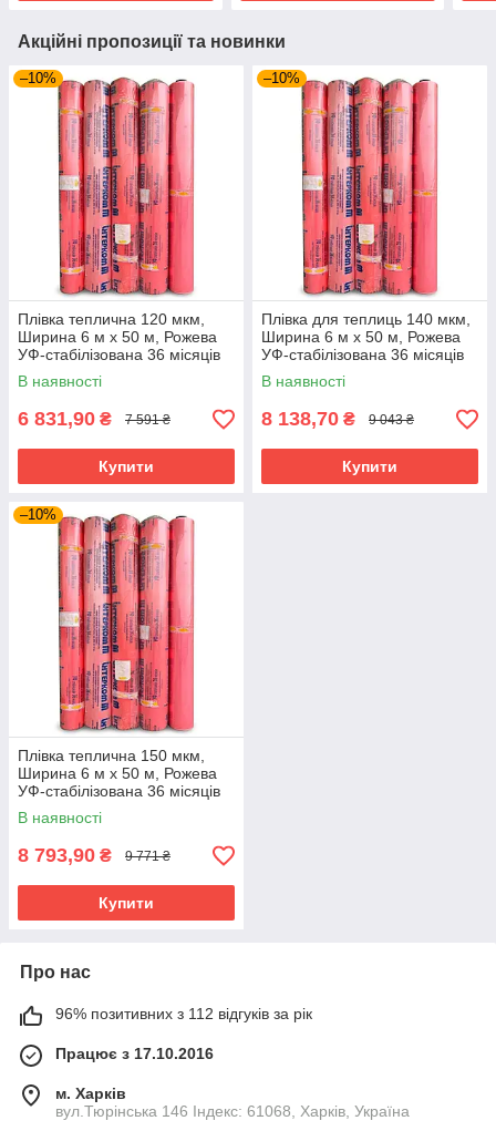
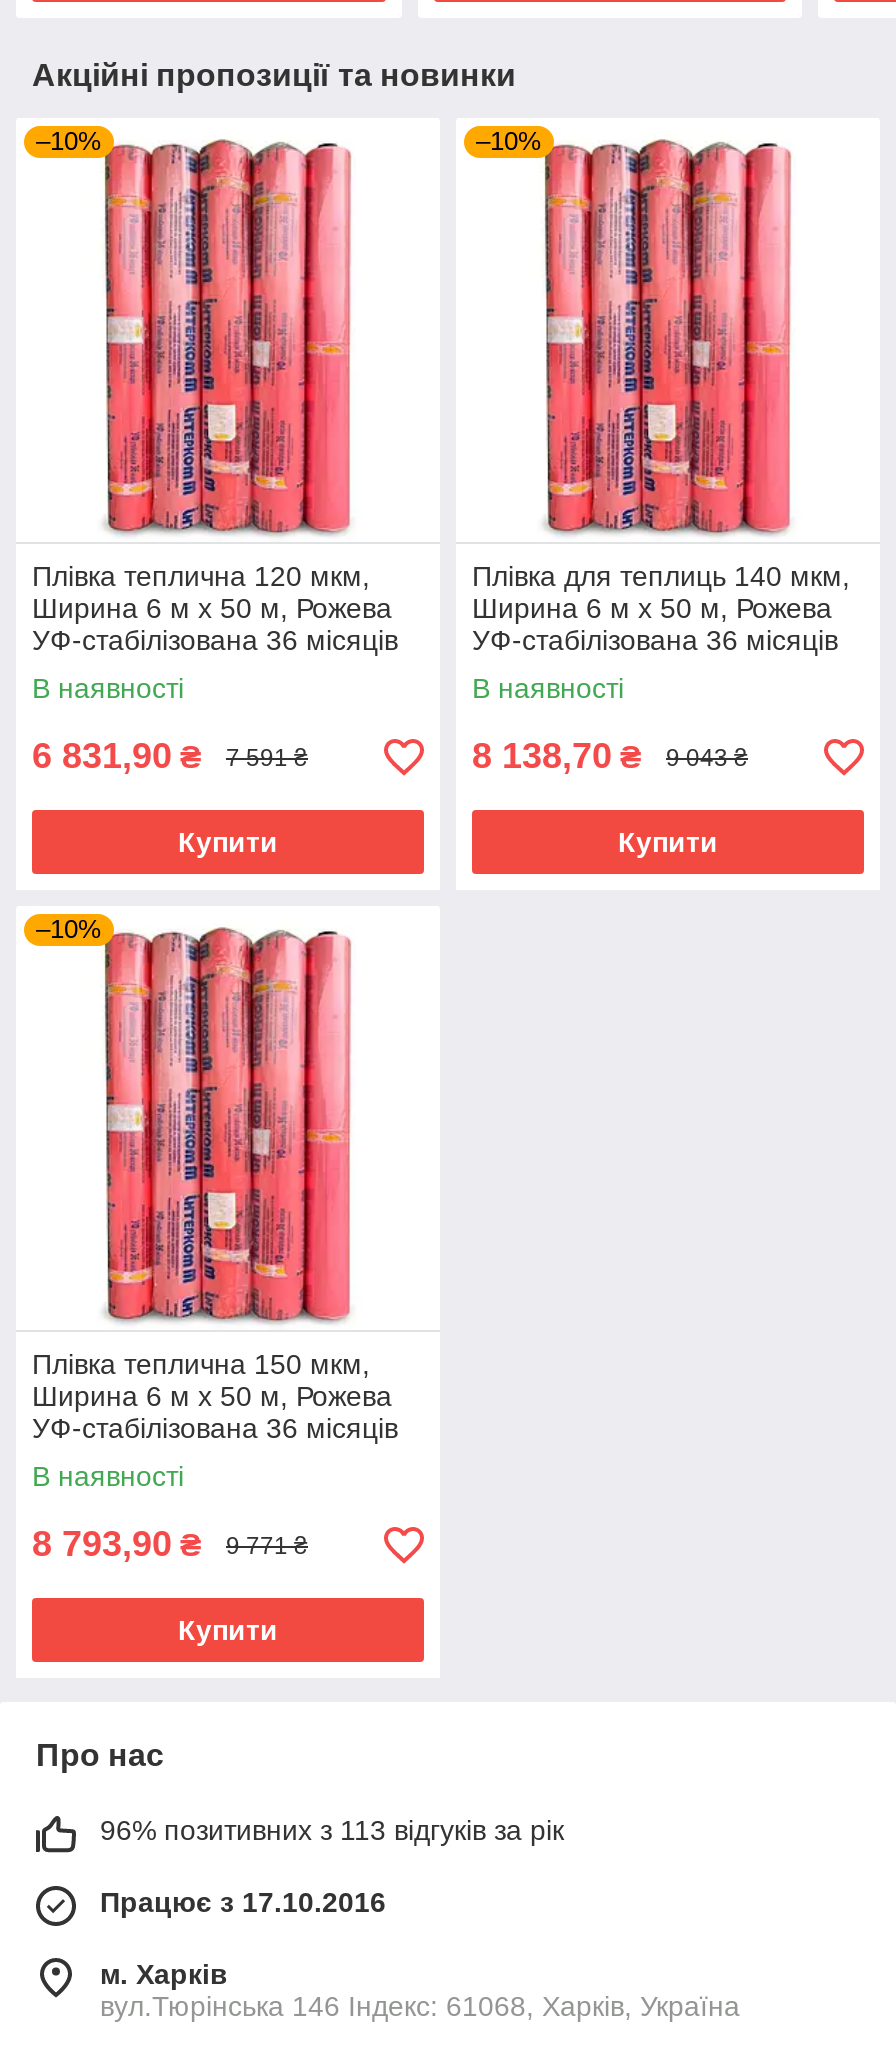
- 96% позитивних з 112 відгуків за рік
+ 96% позитивних з 113 відгуків за рік
